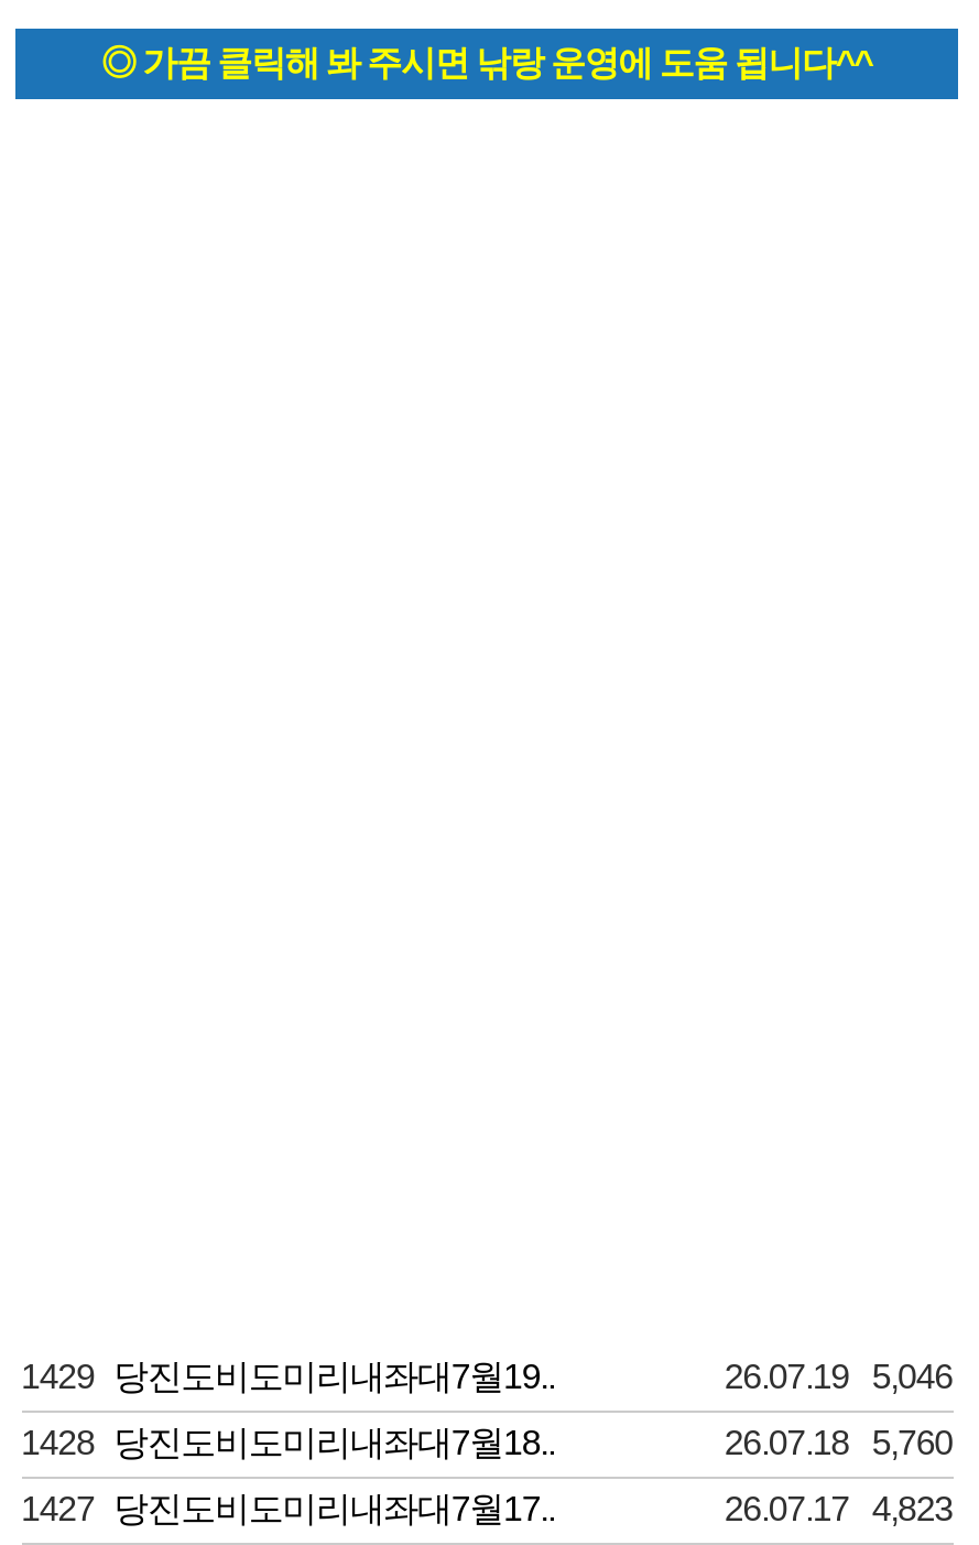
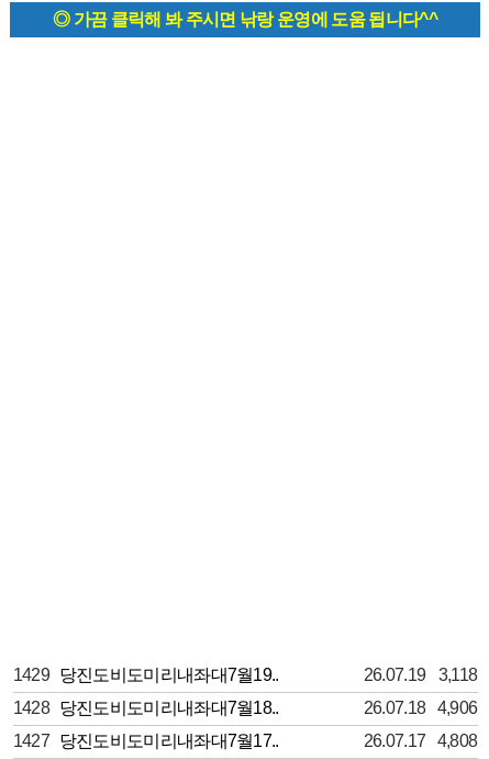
- 26.07.19 5,046
+ 26.07.19 3,118

- 26.07.18 5,760
+ 26.07.18 4,906

- 26.07.17 4,823
+ 26.07.17 4,808
